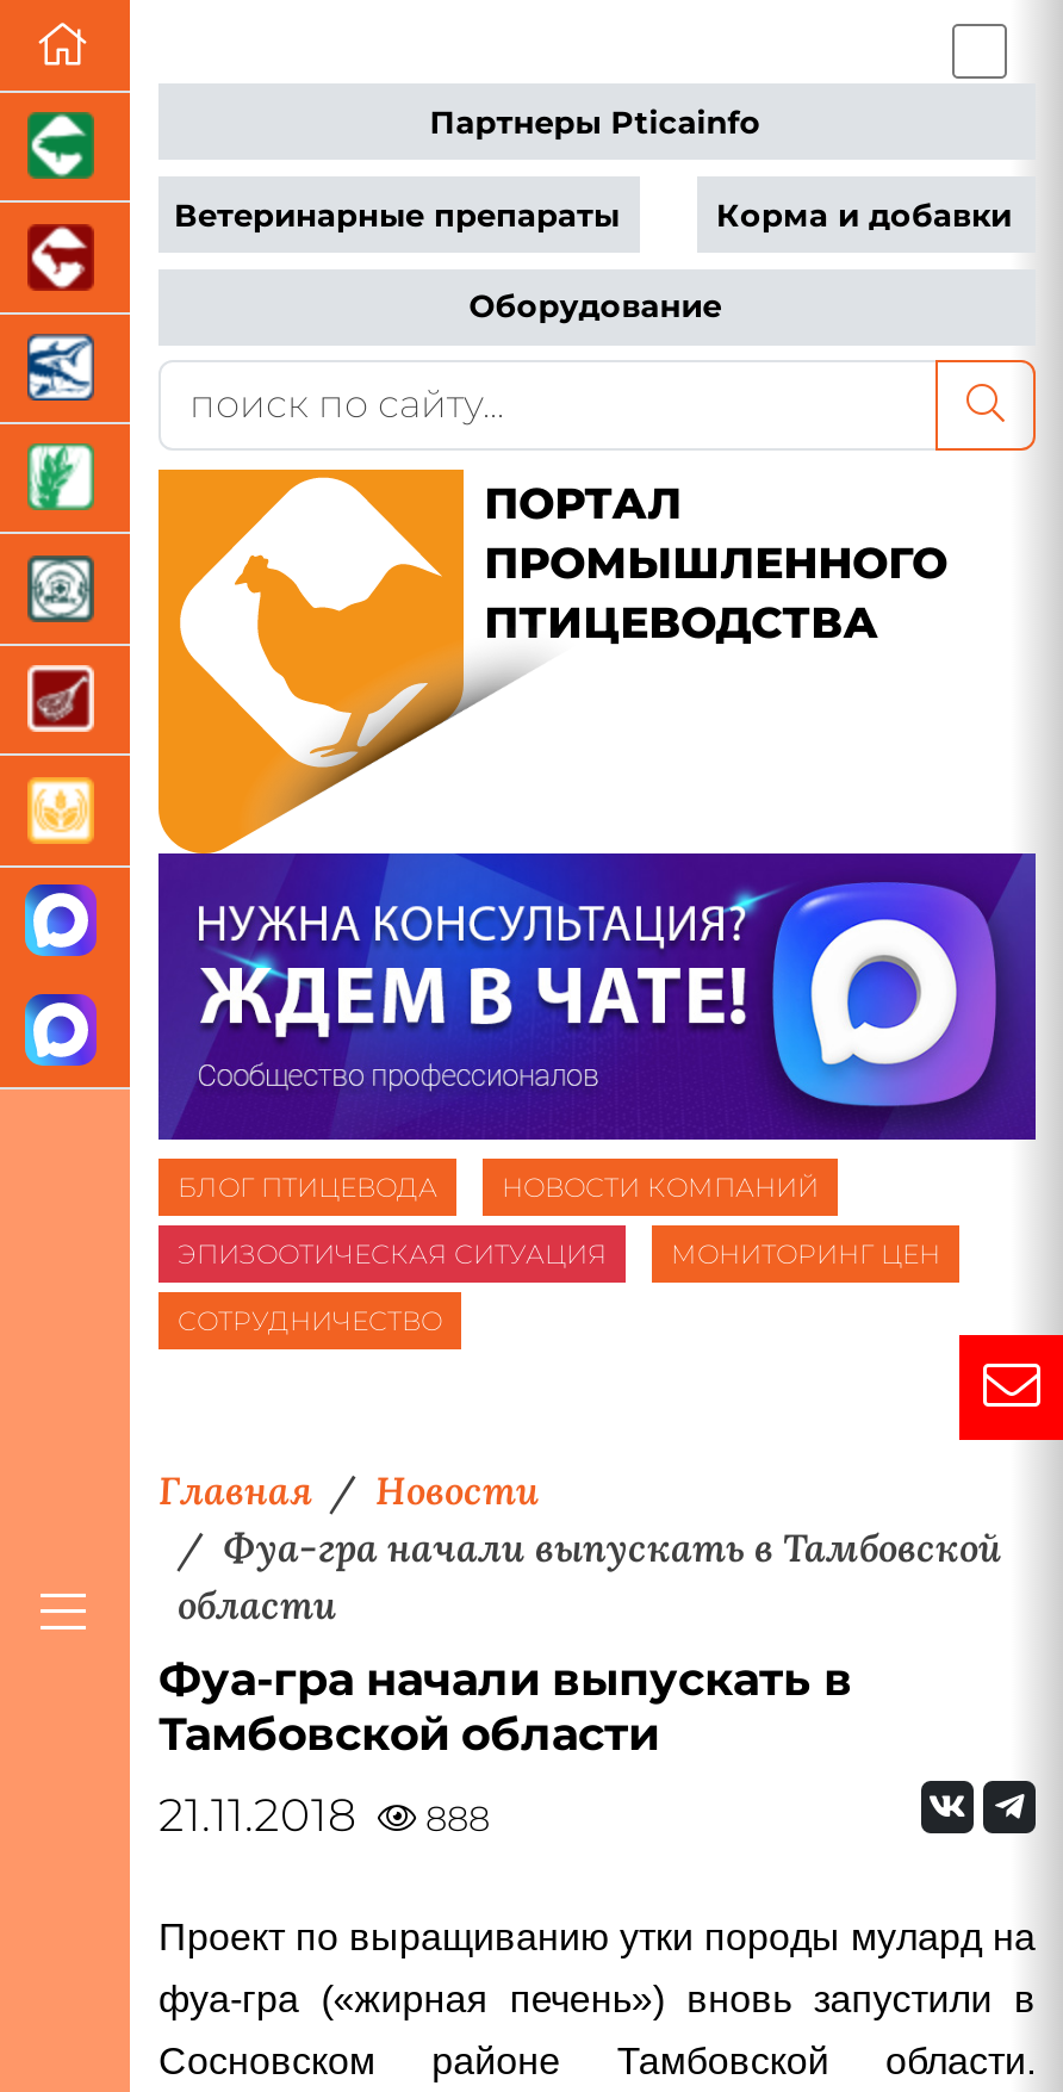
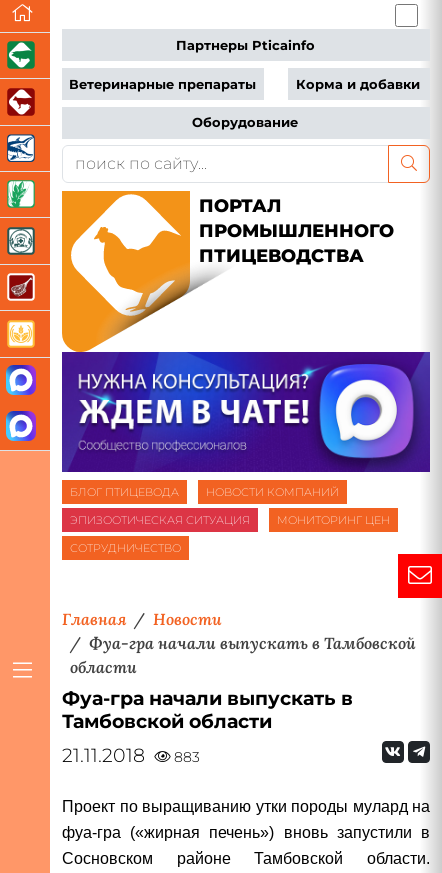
- 21.11.2018 888
+ 21.11.2018 883
